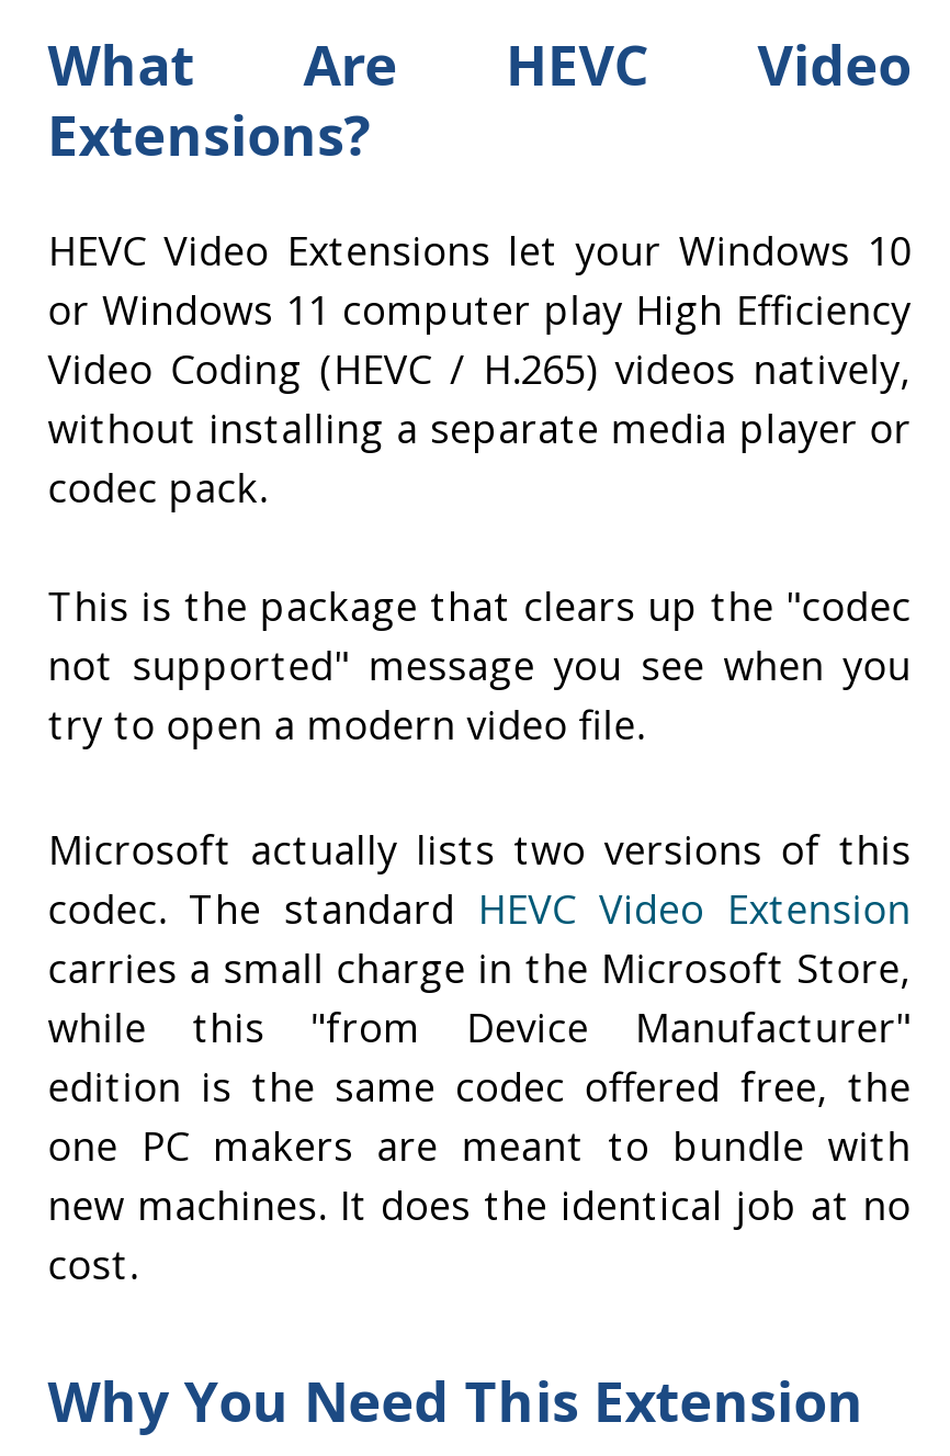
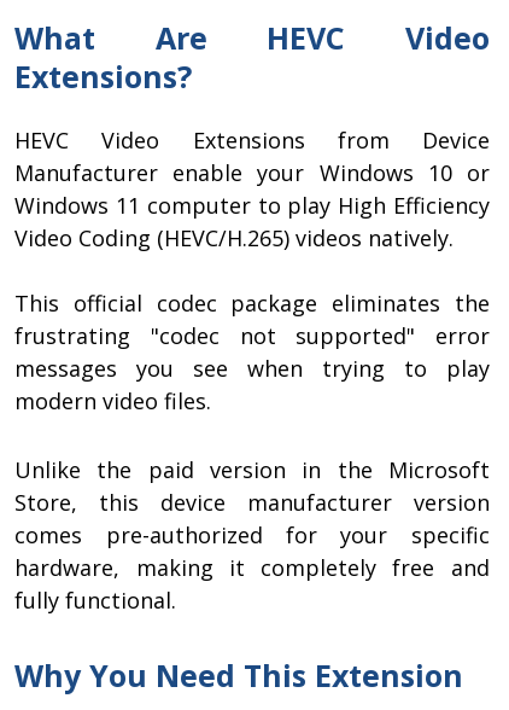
- HEVC Video Extensions let your Windows 10
- or Windows 11 computer play High Efficiency
- Video Coding (HEVC / H.265) videos natively,
- without installing a separate media player or
- codec pack.
+ HEVC Video Extensions from Device
+ Manufacturer enable your Windows 10 or
+ Windows 11 computer to play High Efficiency
+ Video Coding (HEVC/H.265) videos natively.

- This is the package that clears up the "codec
- not supported" message you see when you
- try to open a modern video file.
+ This official codec package eliminates the
+ frustrating "codec not supported" error
+ messages you see when trying to play
+ modern video files.

- Microsoft actually lists two versions of this
- codec. The standard HEVC Video Extension
- carries a small charge in the Microsoft Store,
- while this "from Device Manufacturer"
- edition is the same codec offered free, the
- one PC makers are meant to bundle with
- new machines. It does the identical job at no
- cost.
+ Unlike the paid version in the Microsoft
+ Store, this device manufacturer version
+ comes pre-authorized for your specific
+ hardware, making it completely free and
+ fully functional.
